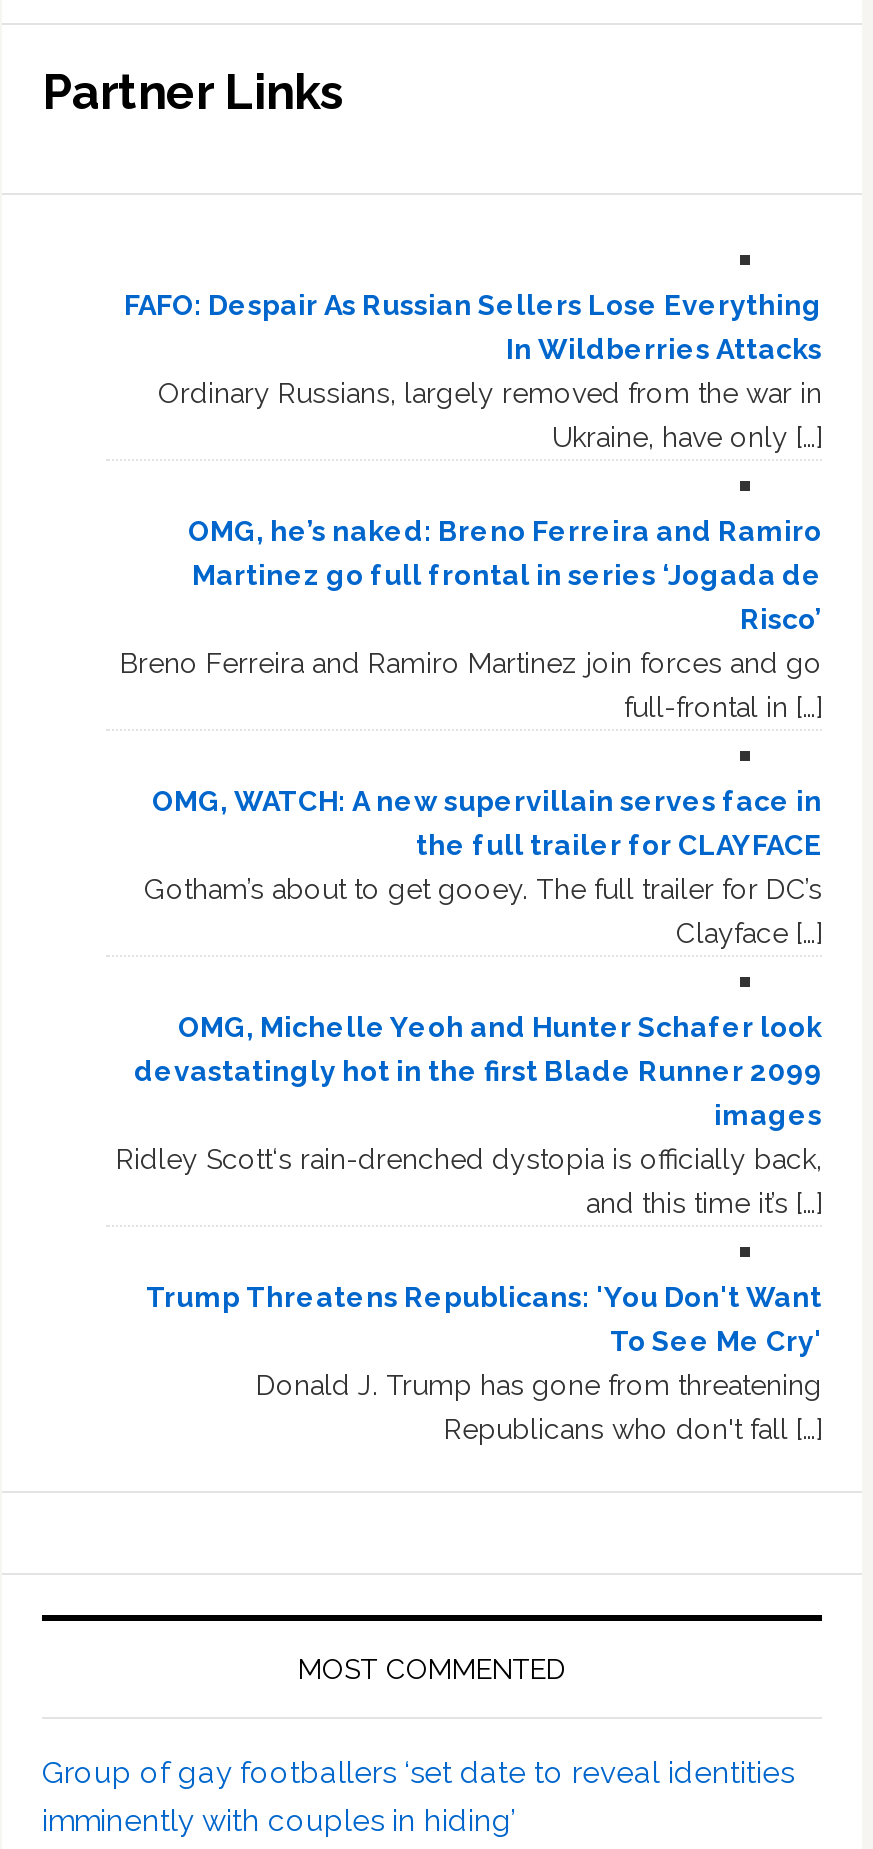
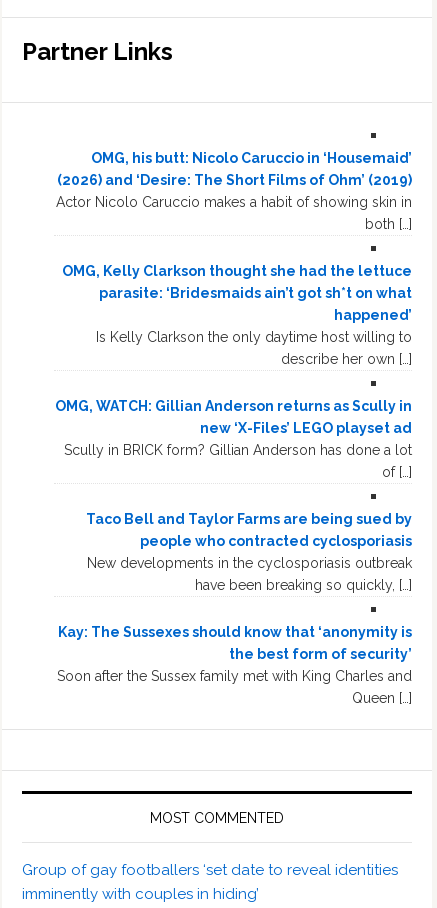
- FAFO: Despair As Russian Sellers Lose Everything
- In Wildberries Attacks
- Ordinary Russians, largely removed from the war in
- Ukraine, have only […]
+ OMG, his butt: Nicolo Caruccio in ‘Housemaid’
+ (2026) and ‘Desire: The Short Films of Ohm’ (2019)
+ Actor Nicolo Caruccio makes a habit of showing skin in
+ both […]

- OMG, he’s naked: Breno Ferreira and Ramiro
- Martinez go full frontal in series ‘Jogada de
- Risco’
- Breno Ferreira and Ramiro Martinez join forces and go
- full-frontal in […]
+ OMG, Kelly Clarkson thought she had the lettuce
+ parasite: ‘Bridesmaids ain’t got sh*t on what
+ happened’
+ Is Kelly Clarkson the only daytime host willing to
+ describe her own […]

- OMG, WATCH: A new supervillain serves face in
- the full trailer for CLAYFACE
- Gotham’s about to get gooey. The full trailer for DC’s
- Clayface […]
+ OMG, WATCH: Gillian Anderson returns as Scully in
+ new ‘X-Files’ LEGO playset ad
+ Scully in BRICK form? Gillian Anderson has done a lot
+ of […]

- OMG, Michelle Yeoh and Hunter Schafer look
- devastatingly hot in the first Blade Runner 2099
- images
- Ridley Scott‘s rain-drenched dystopia is officially back,
- and this time it’s […]
+ Taco Bell and Taylor Farms are being sued by
+ people who contracted cyclosporiasis
+ New developments in the cyclosporiasis outbreak
+ have been breaking so quickly, […]

- Trump Threatens Republicans: 'You Don't Want
- To See Me Cry'
- Donald J. Trump has gone from threatening
- Republicans who don't fall […]
+ Kay: The Sussexes should know that ‘anonymity is
+ the best form of security’
+ Soon after the Sussex family met with King Charles and
+ Queen […]
